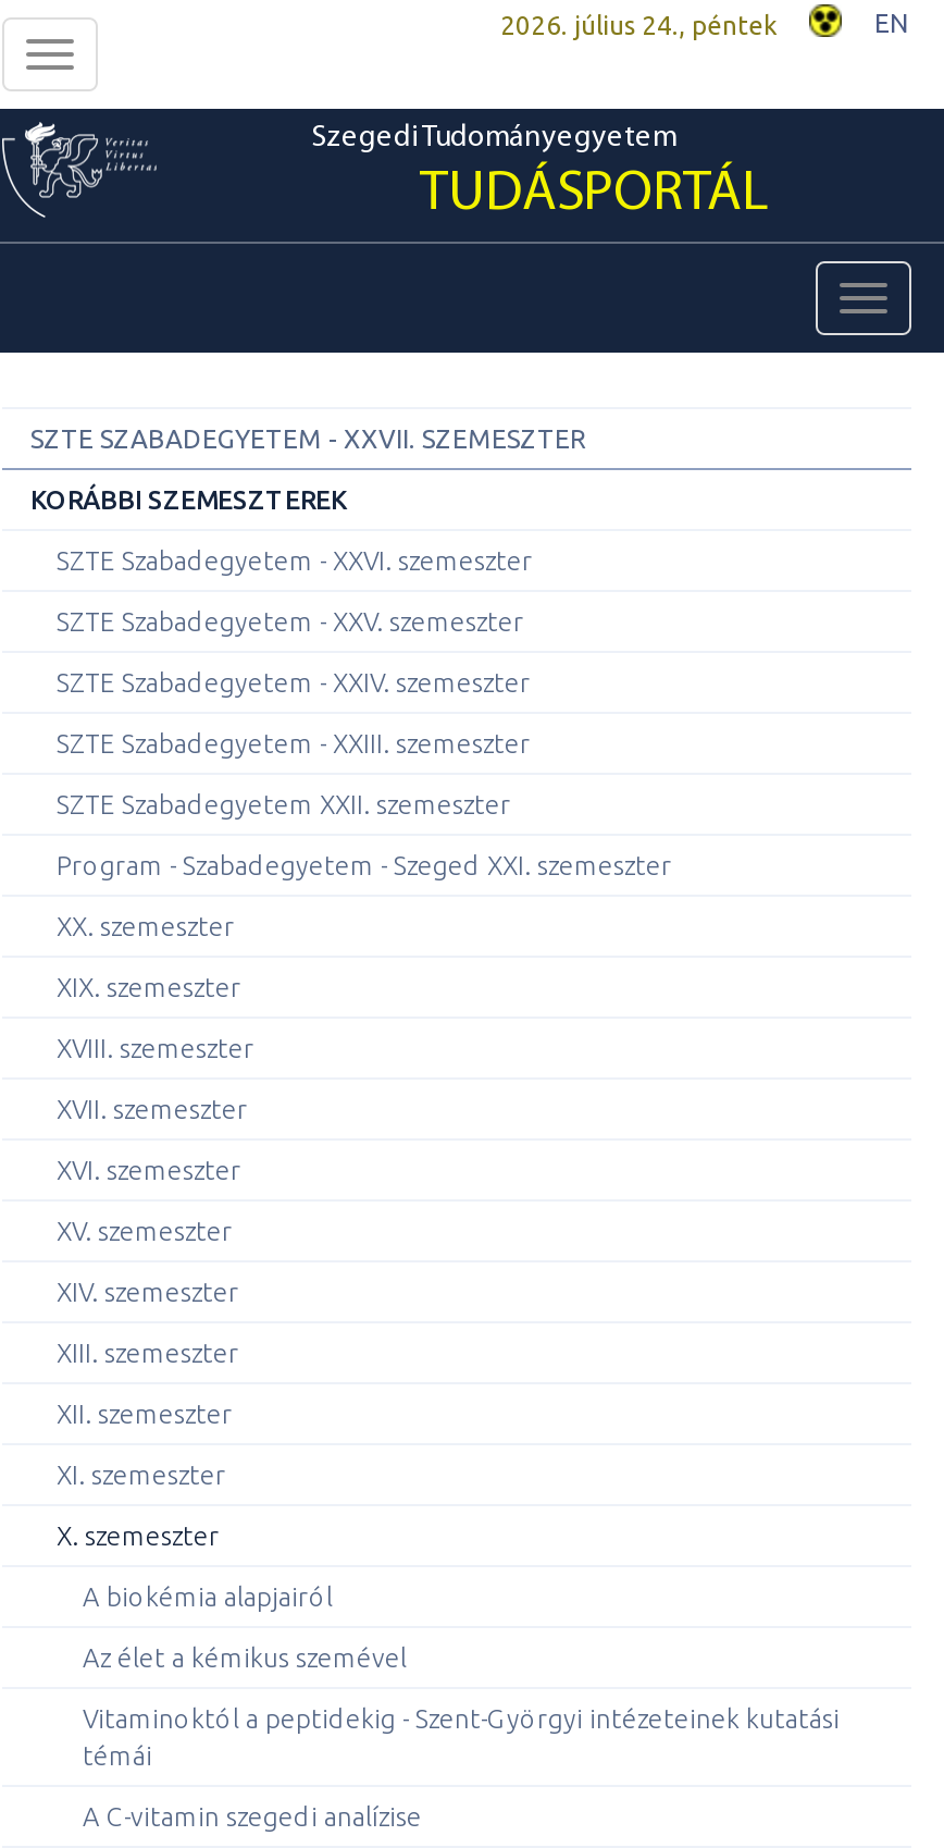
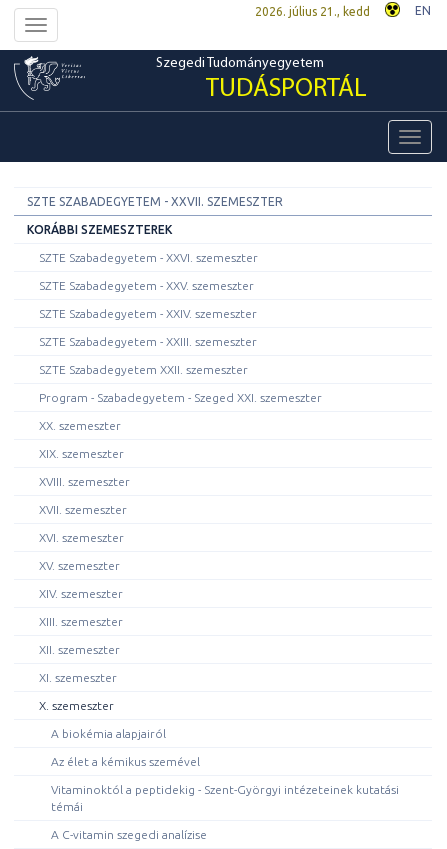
- 2026. július 24., péntek
+ 2026. július 21., kedd
